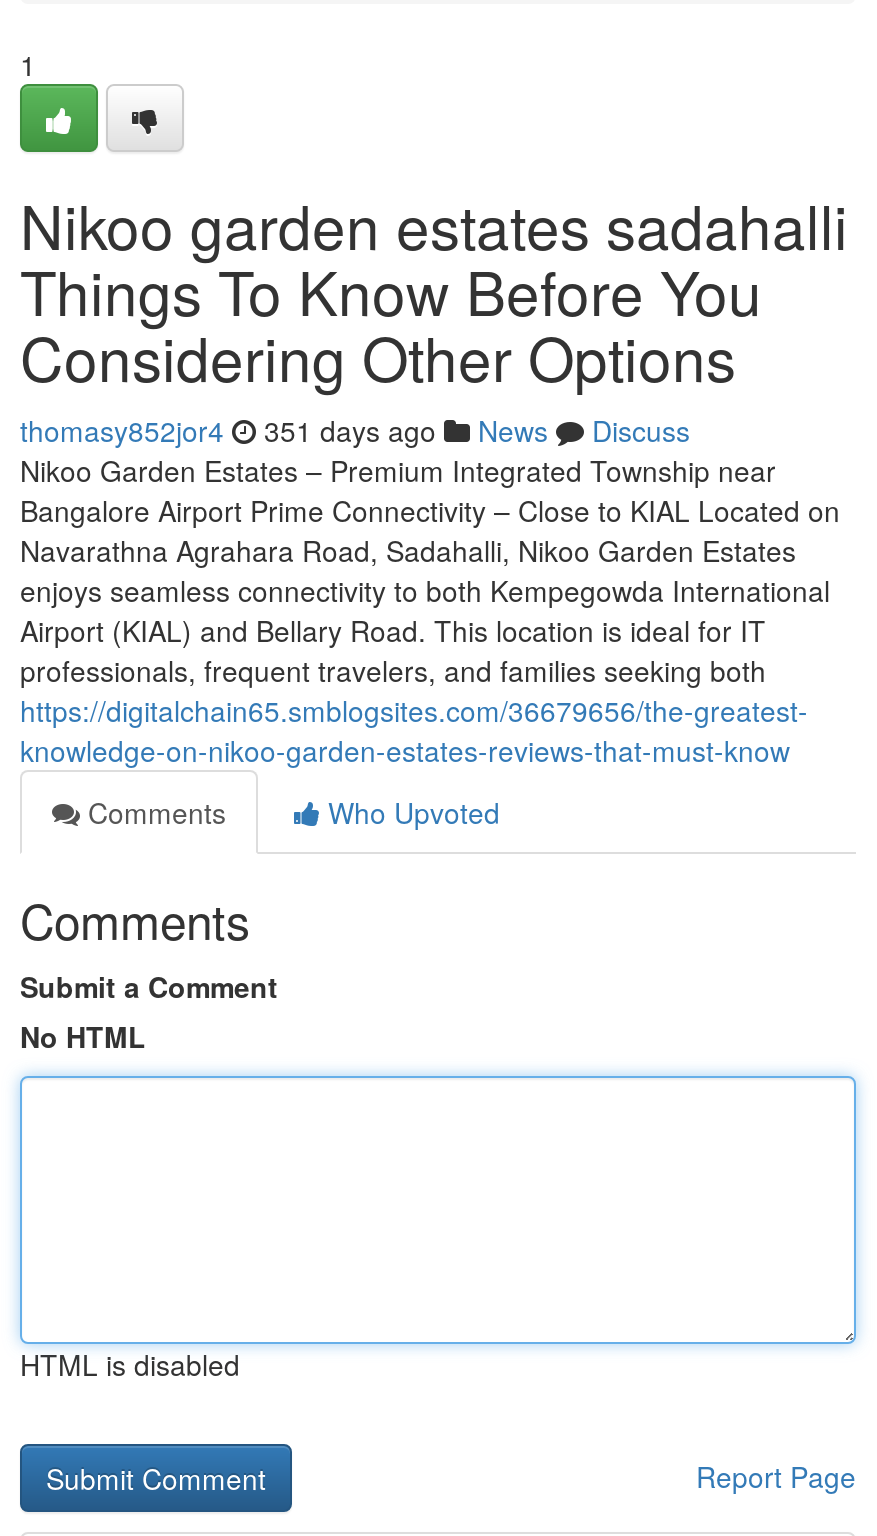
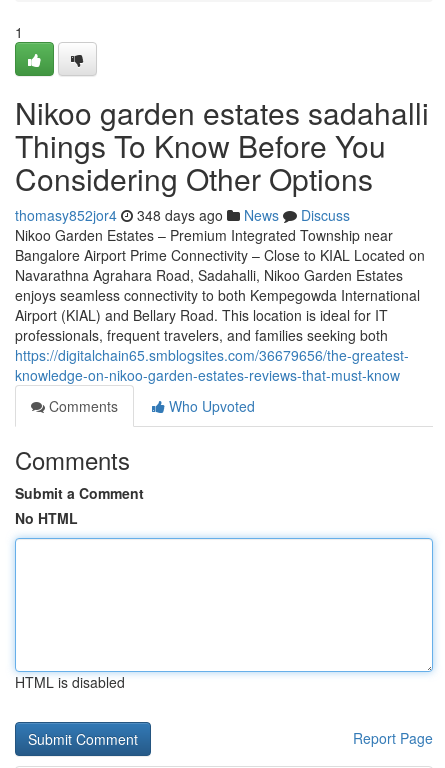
- thomasy852jor4 351 days ago News Discuss
+ thomasy852jor4 348 days ago News Discuss
